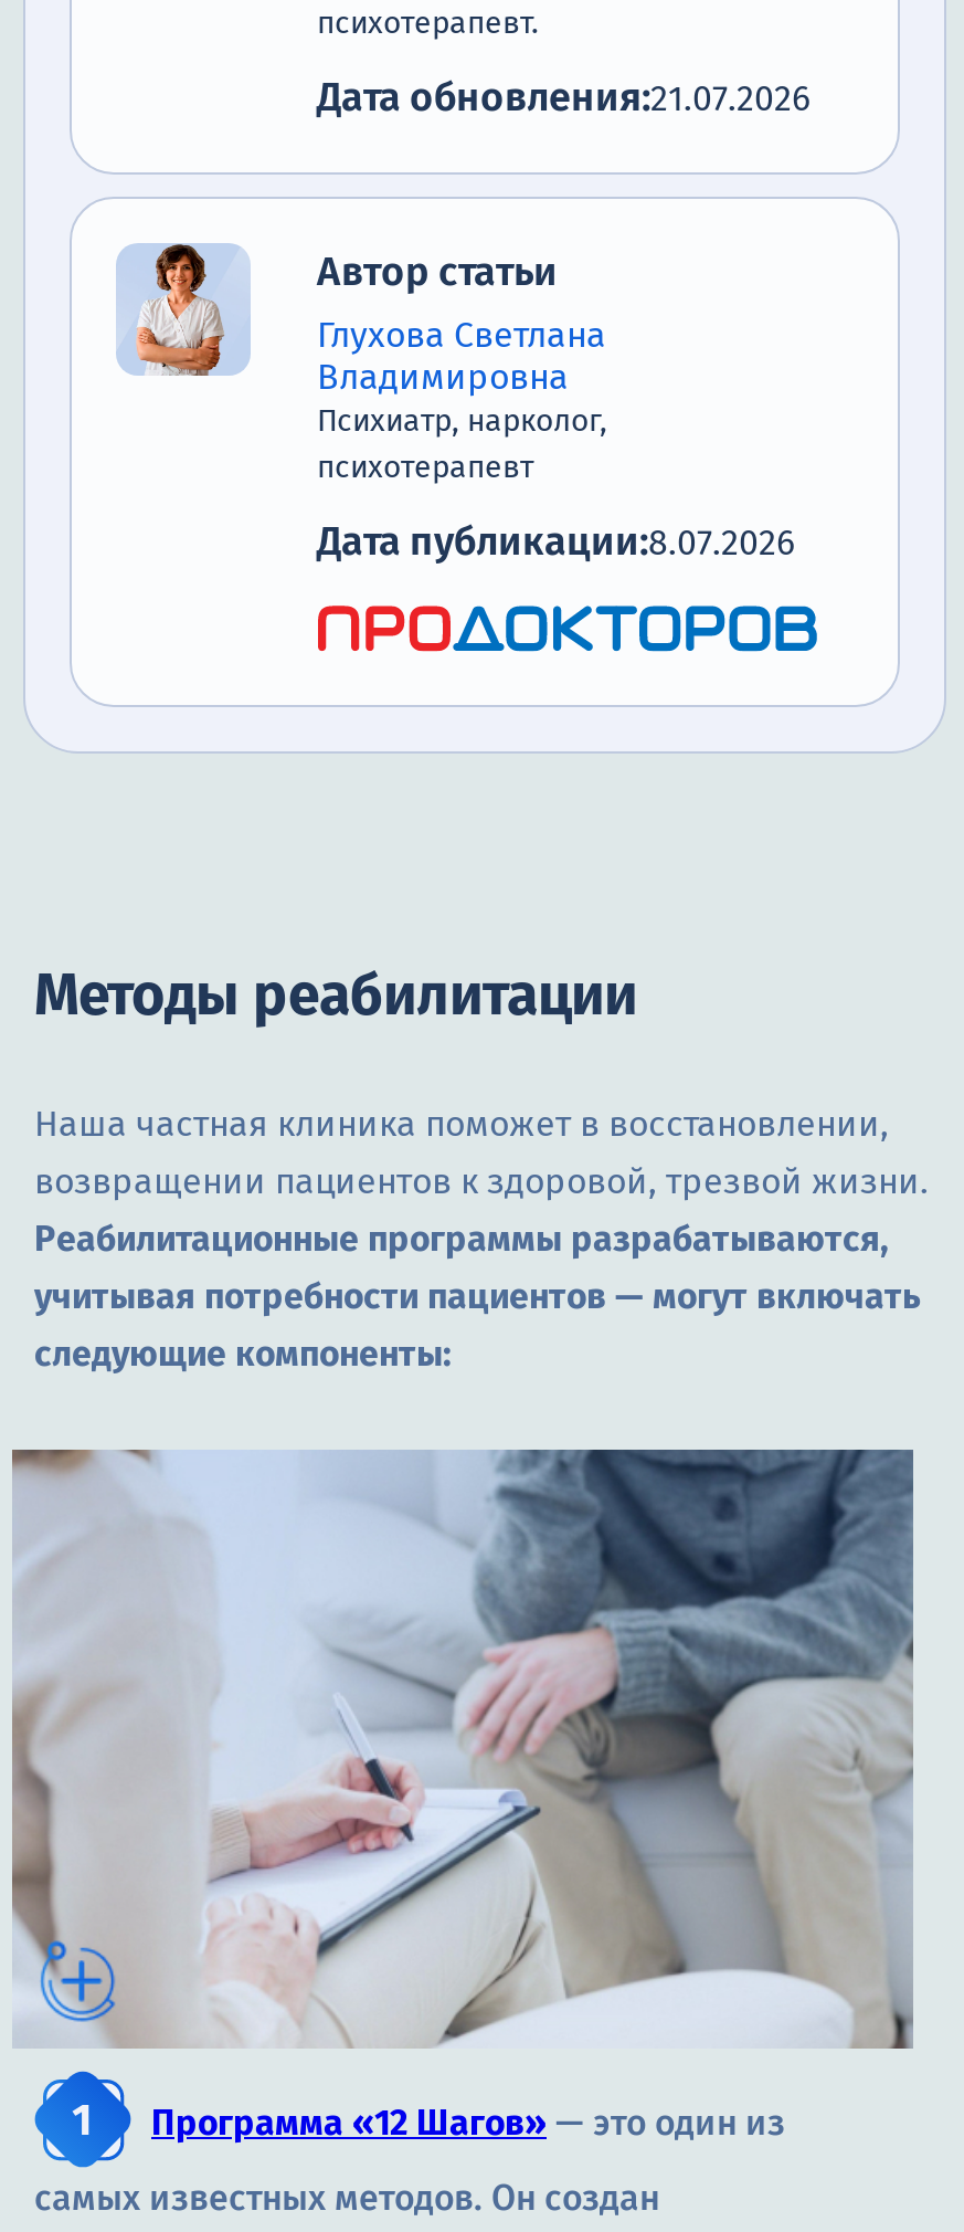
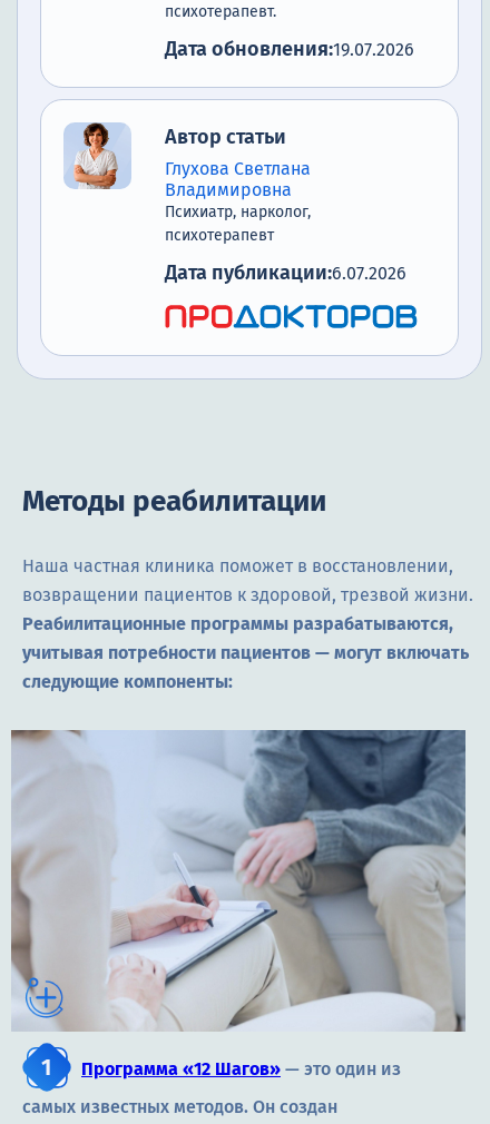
- Дата обновления:21.07.2026
+ Дата обновления:19.07.2026

- Дата публикации:8.07.2026
+ Дата публикации:6.07.2026
